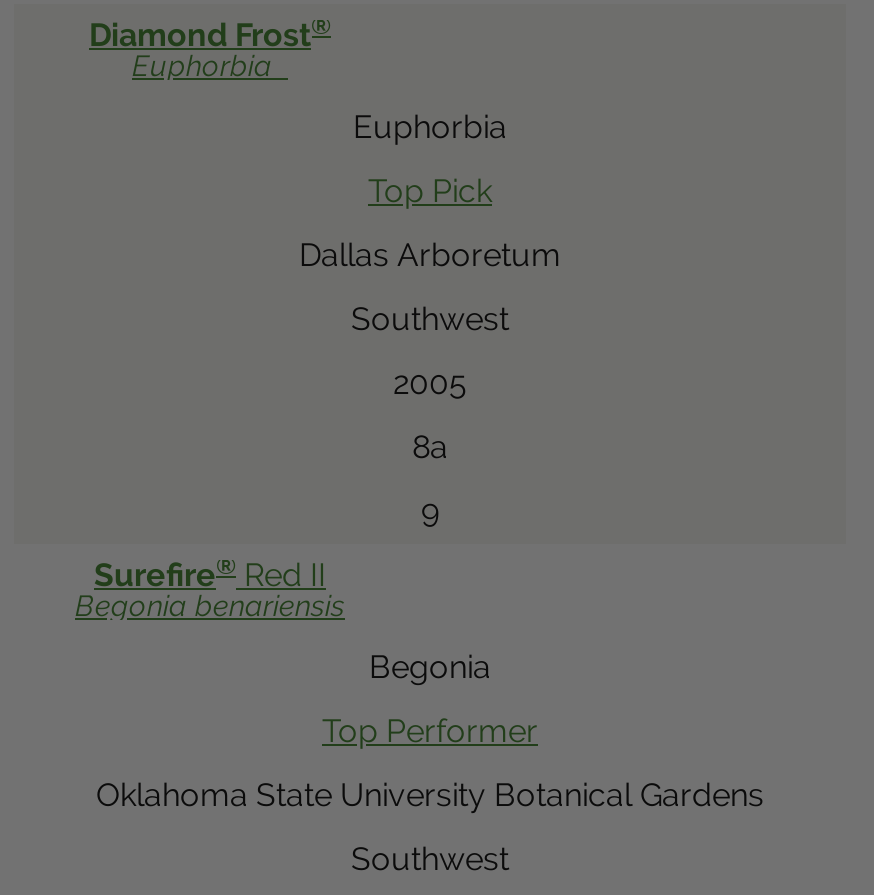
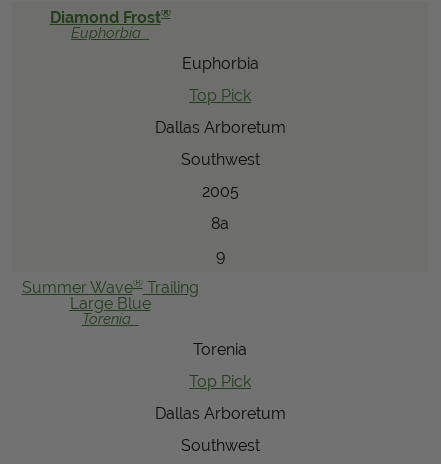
- Surefire® Red II
- Begonia benariensis
+ Summer Wave® Trailing
+ Large Blue
+ Torenia

- Begonia
+ Torenia

- Top Performer
+ Top Pick

- Oklahoma State University Botanical Gardens
+ Dallas Arboretum
